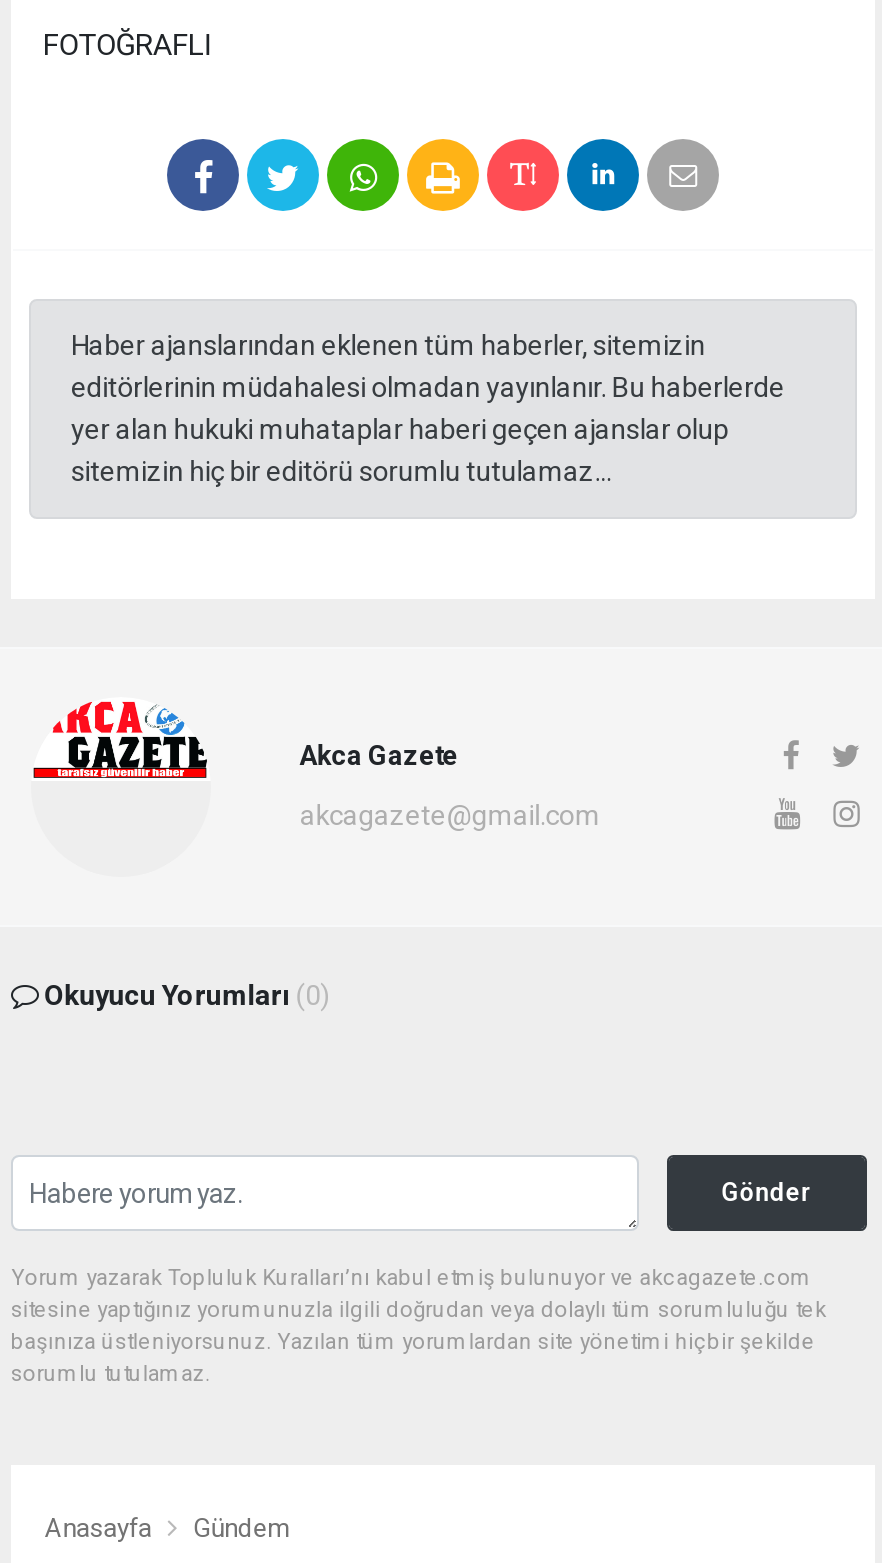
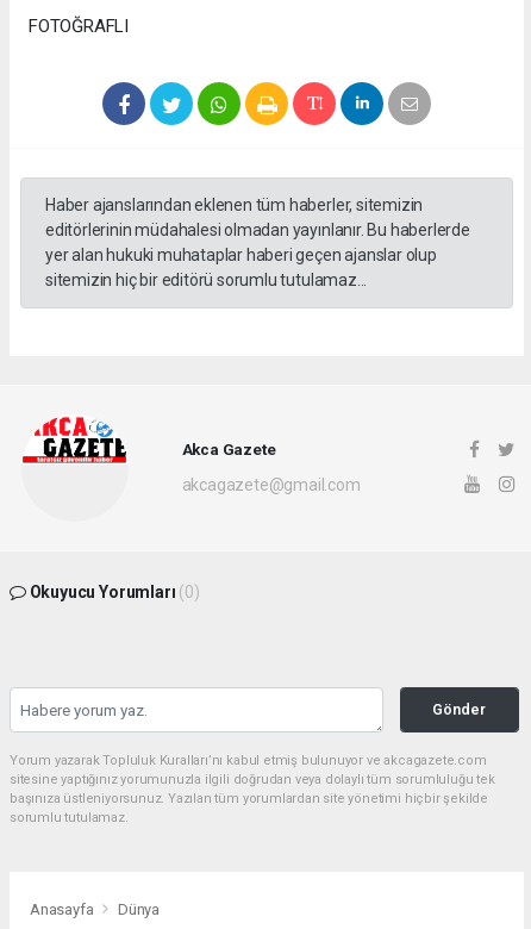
- Gündem
+ Dünya
